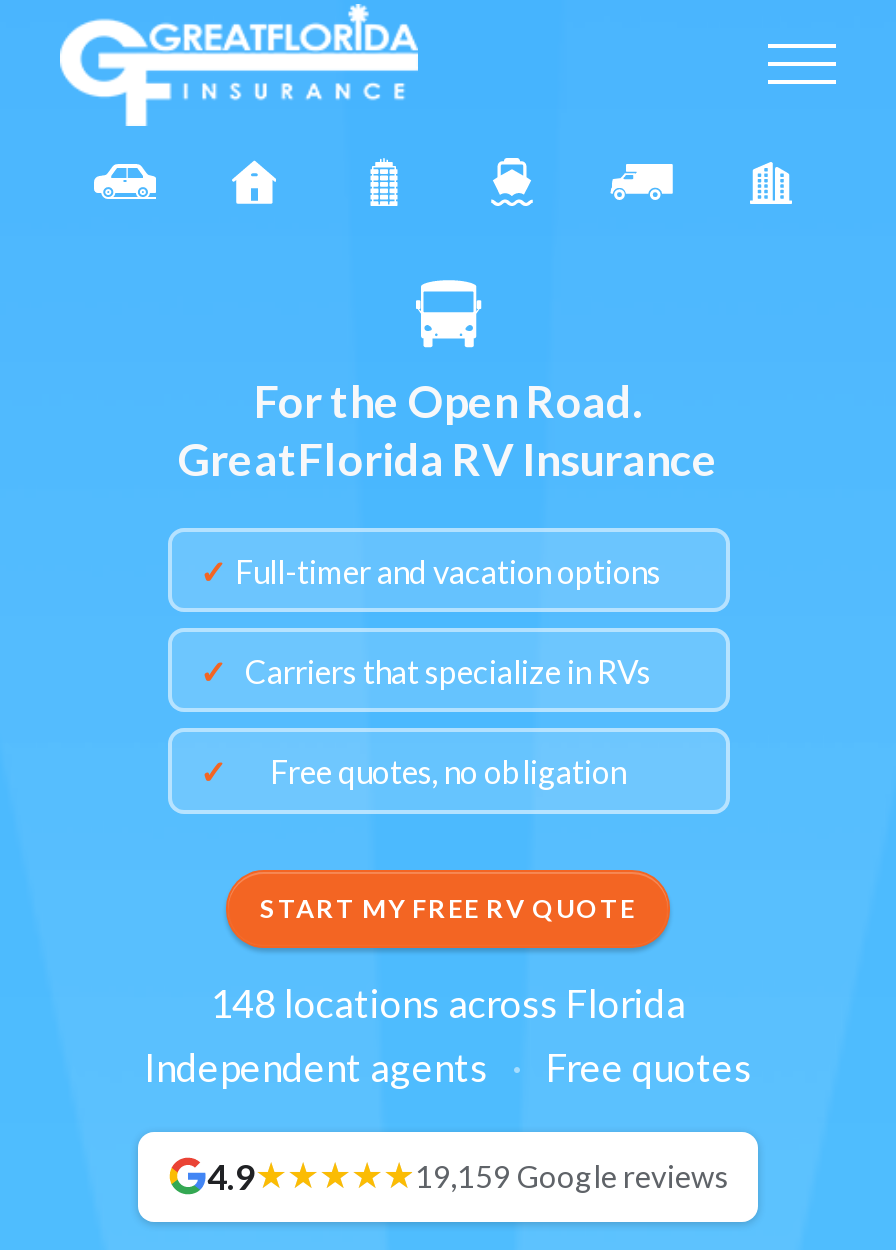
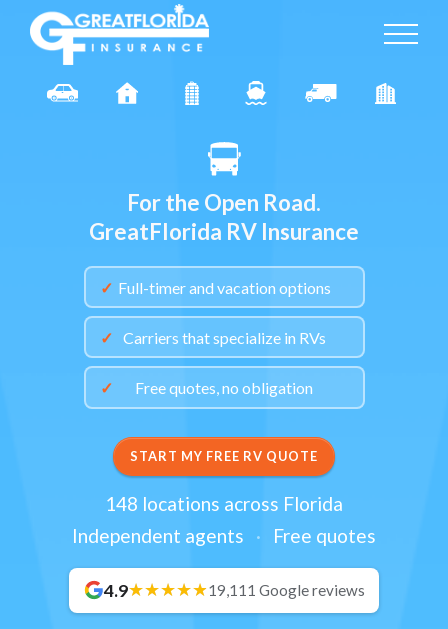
- 19,159 Google reviews
+ 19,111 Google reviews
